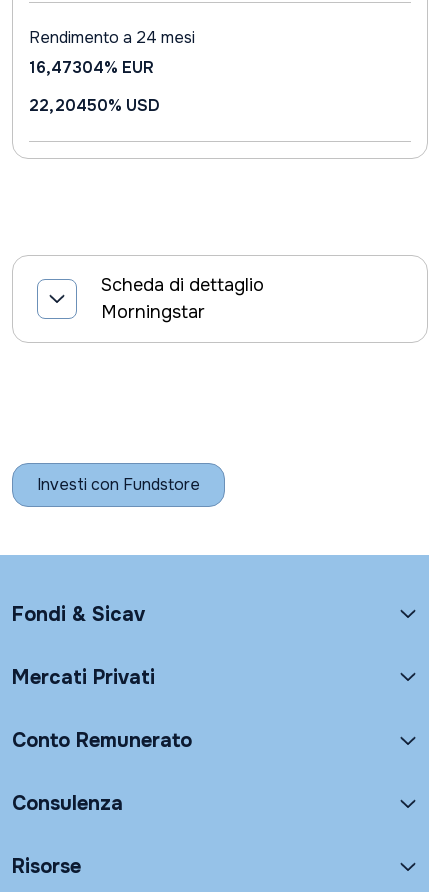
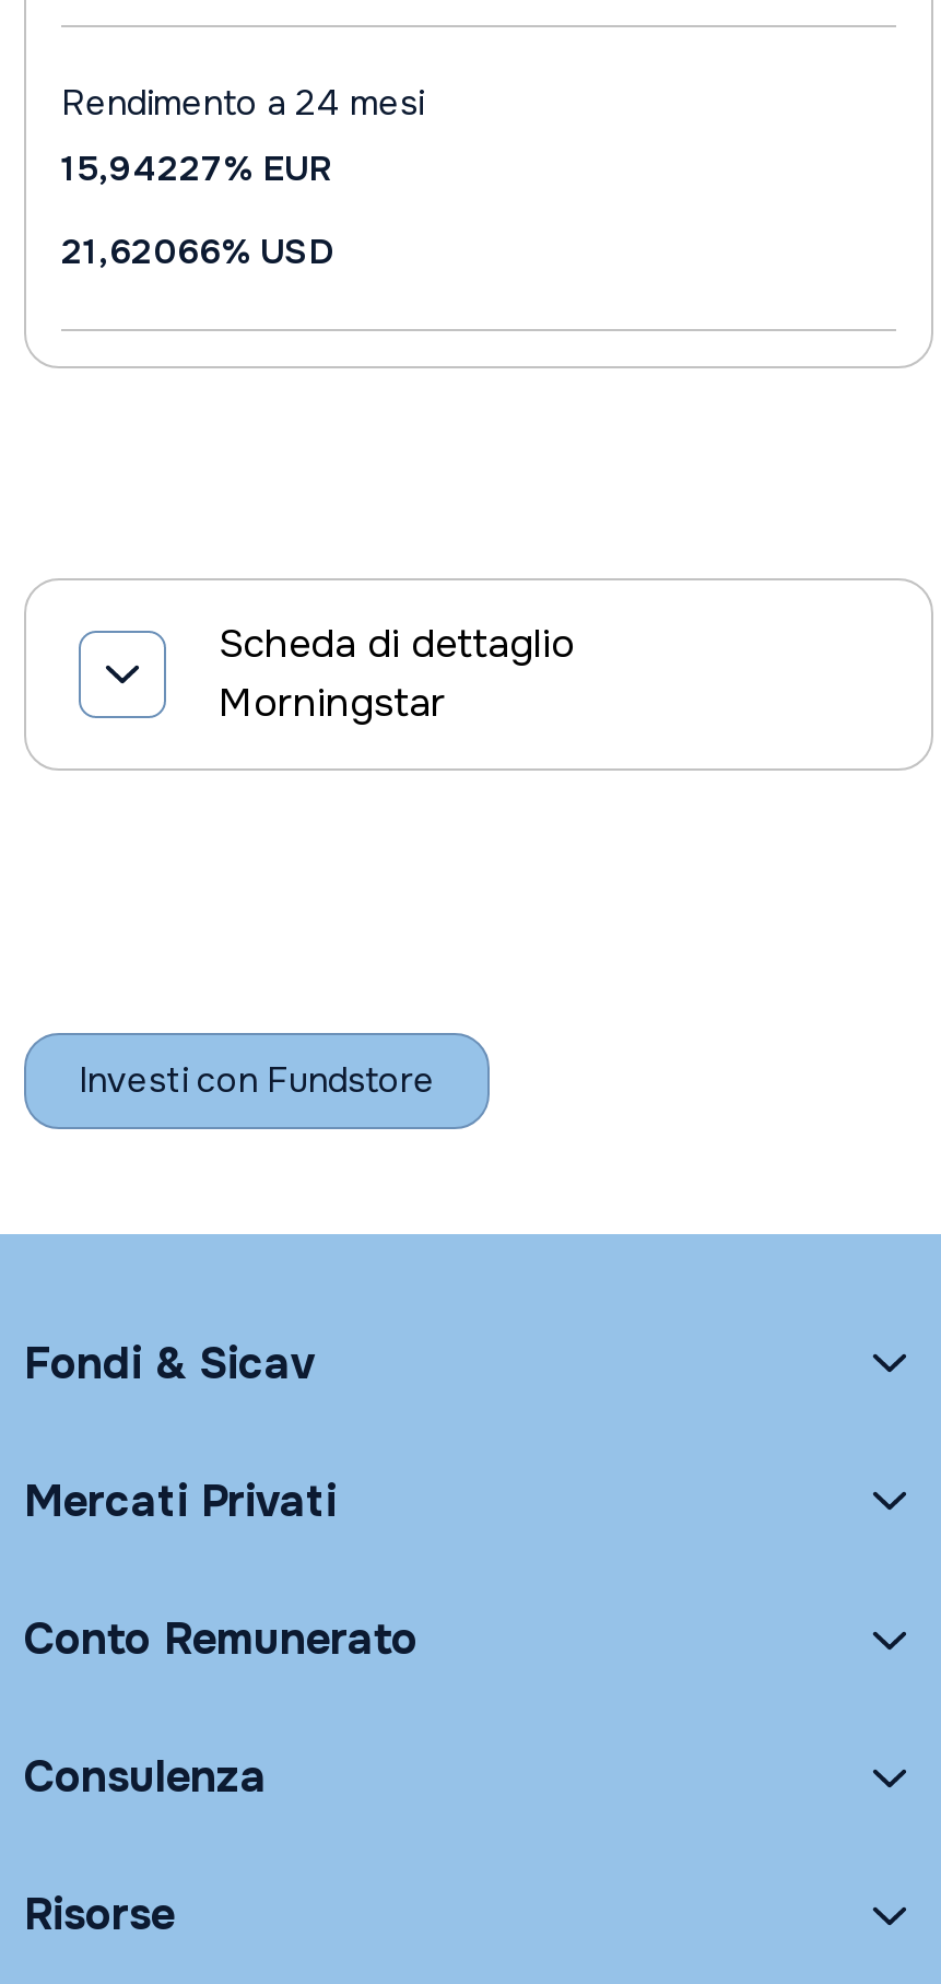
- 16,47304% EUR
+ 15,94227% EUR

- 22,20450% USD
+ 21,62066% USD
